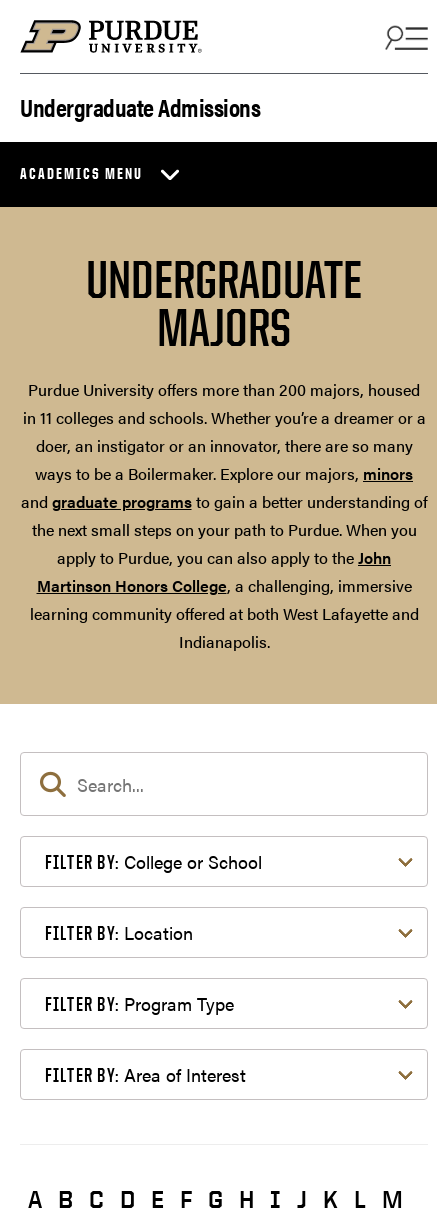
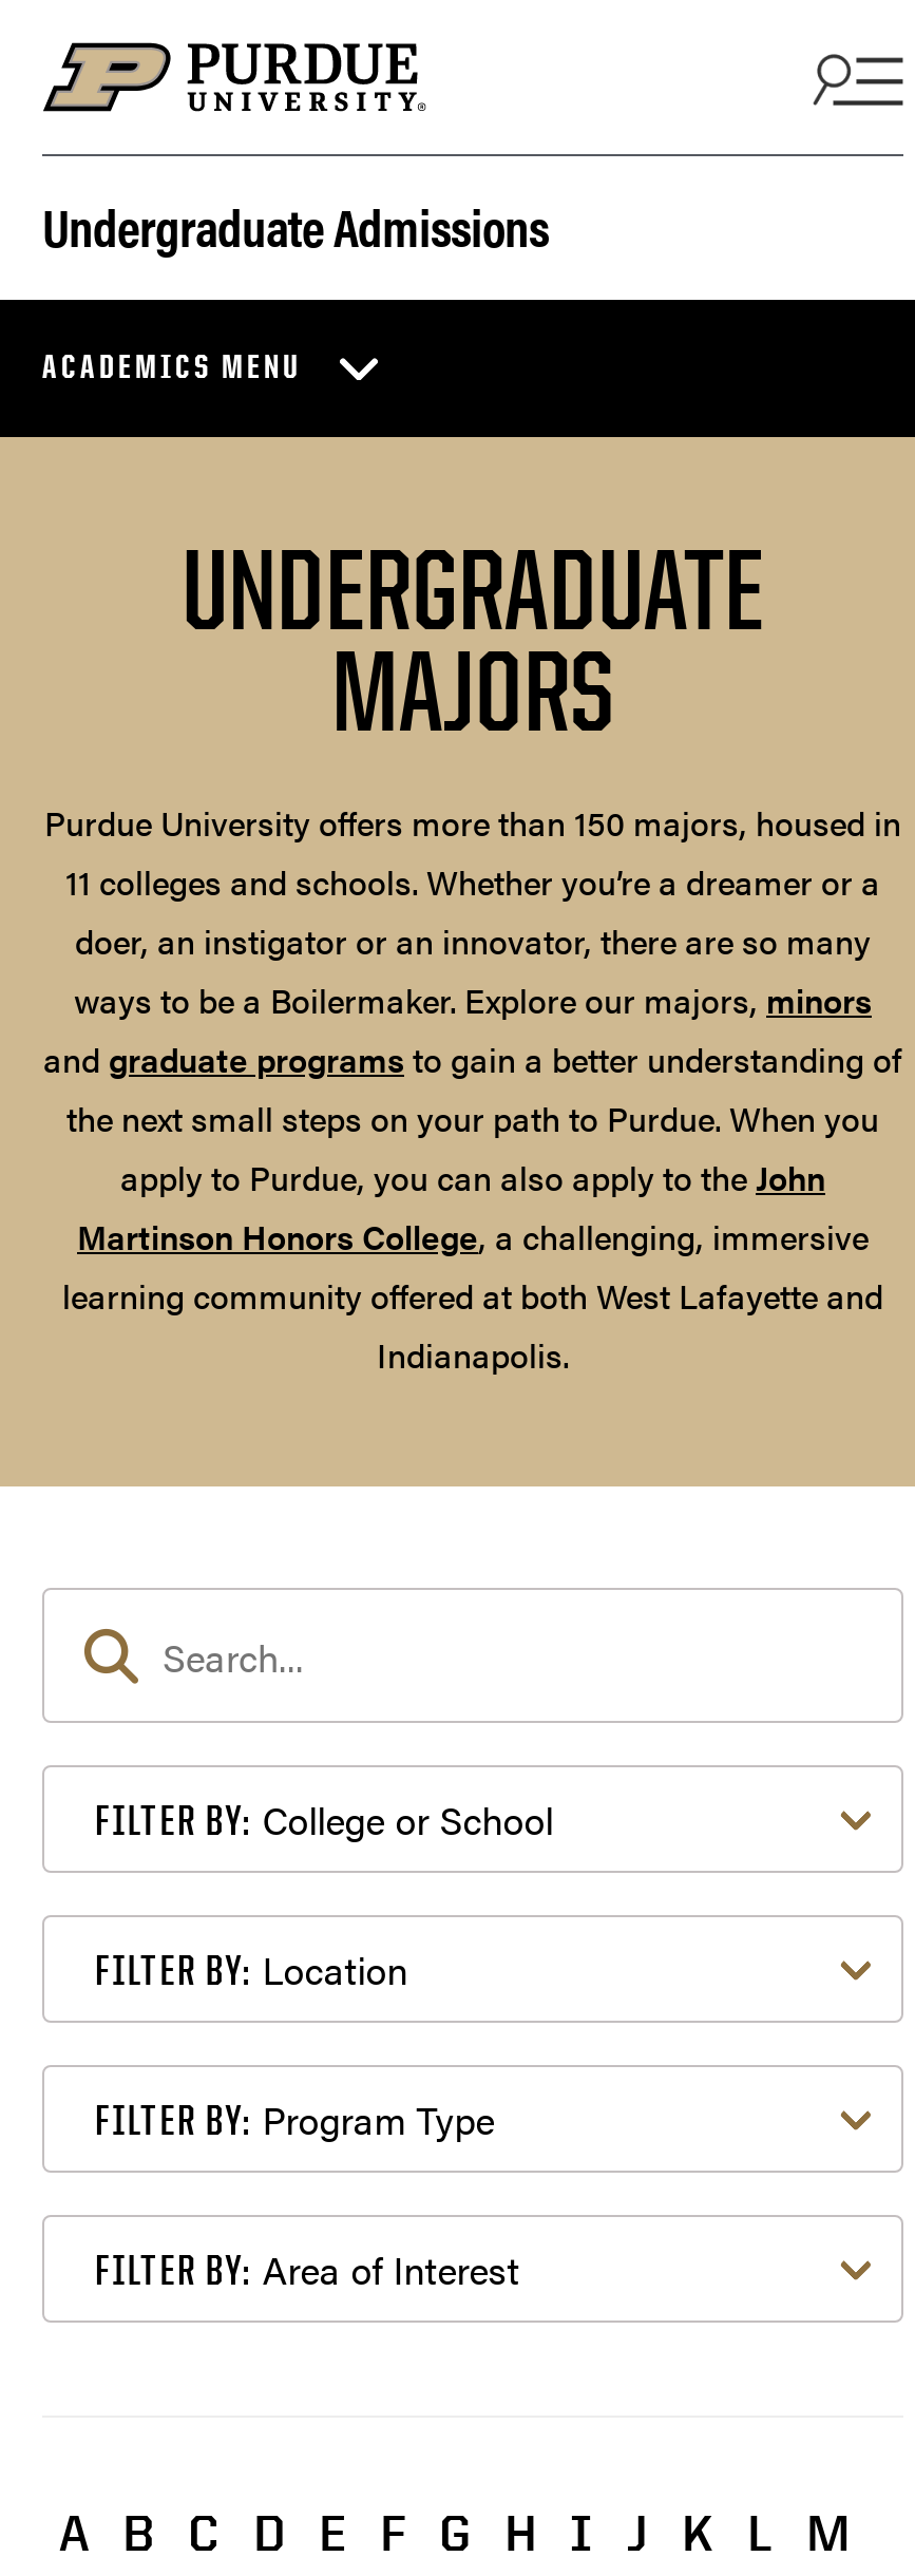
- Purdue University offers more than 200 majors, housed
- in 11 colleges and schools. Whether you’re a dreamer or a
+ Purdue University offers more than 150 majors, housed in
+ 11 colleges and schools. Whether you’re a dreamer or a
